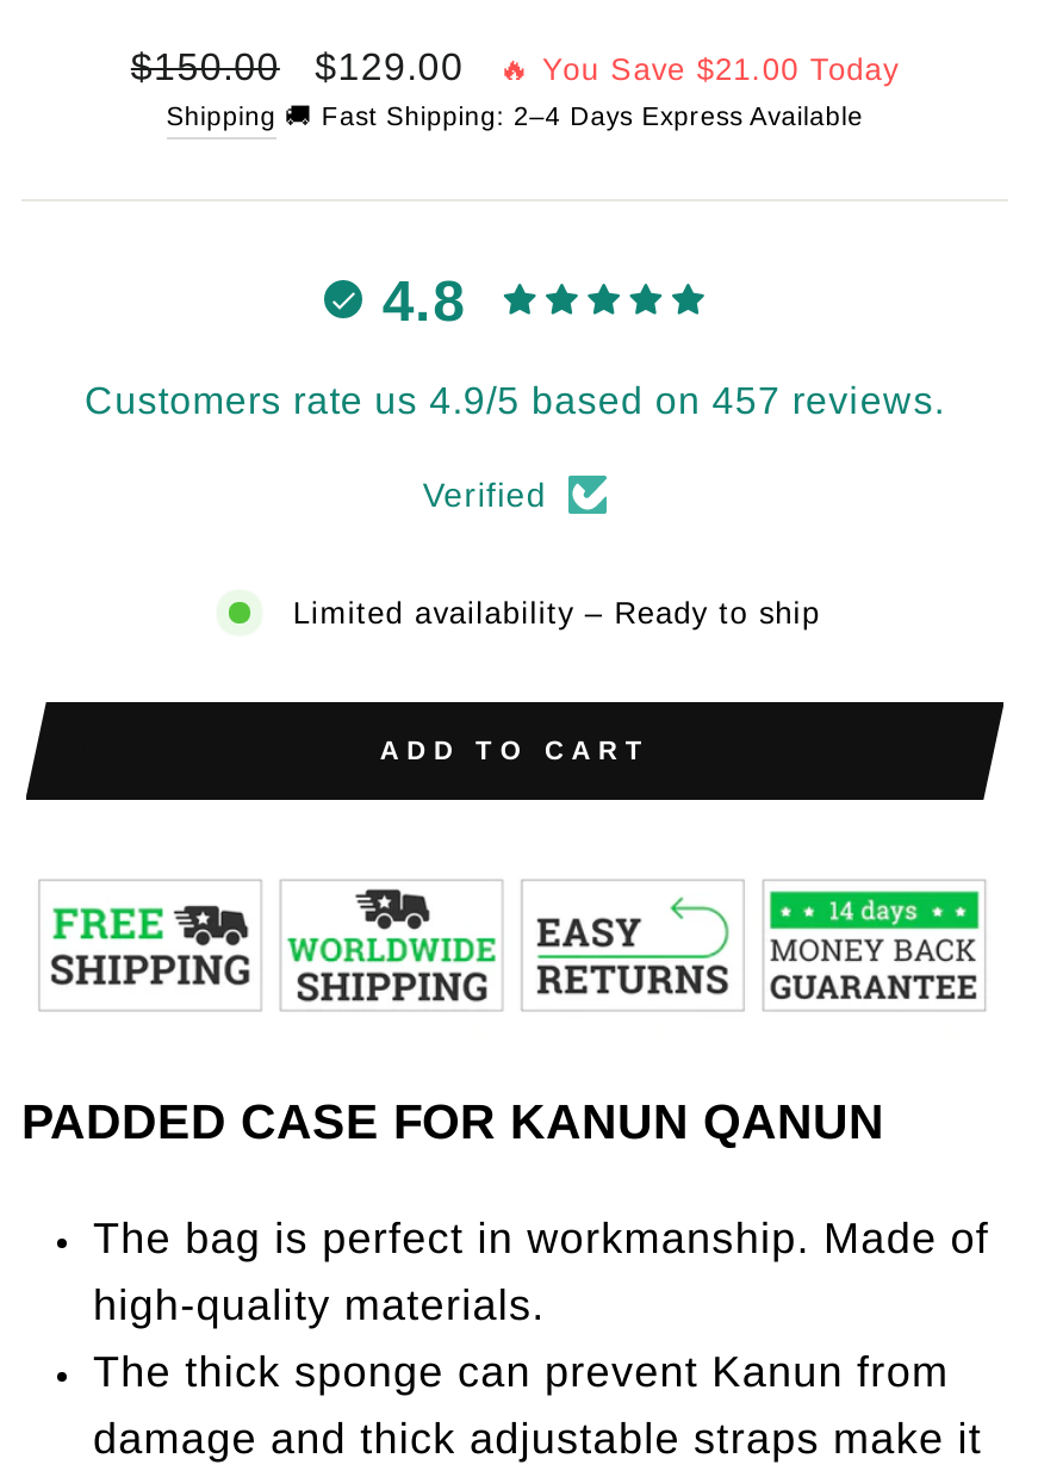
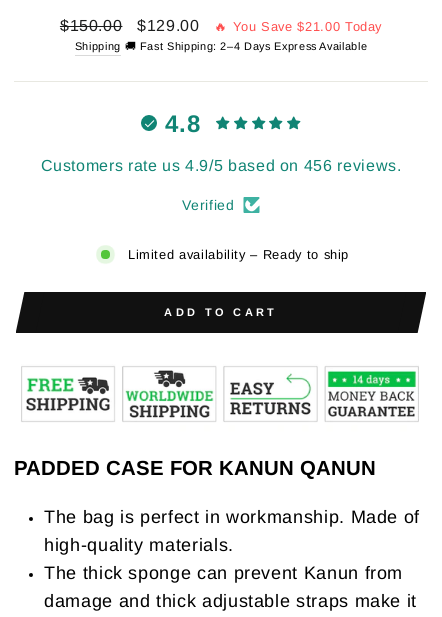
- Customers rate us 4.9/5 based on 457 reviews.
+ Customers rate us 4.9/5 based on 456 reviews.
